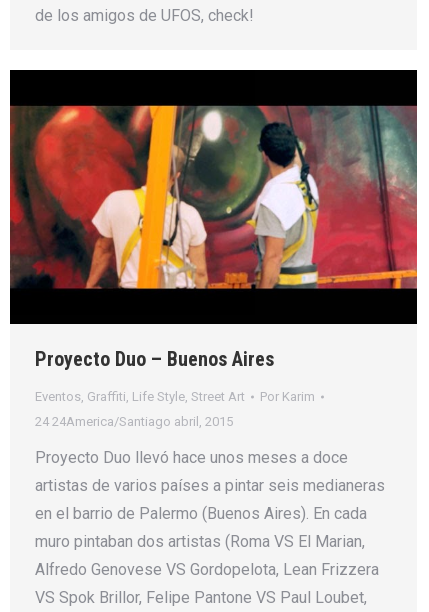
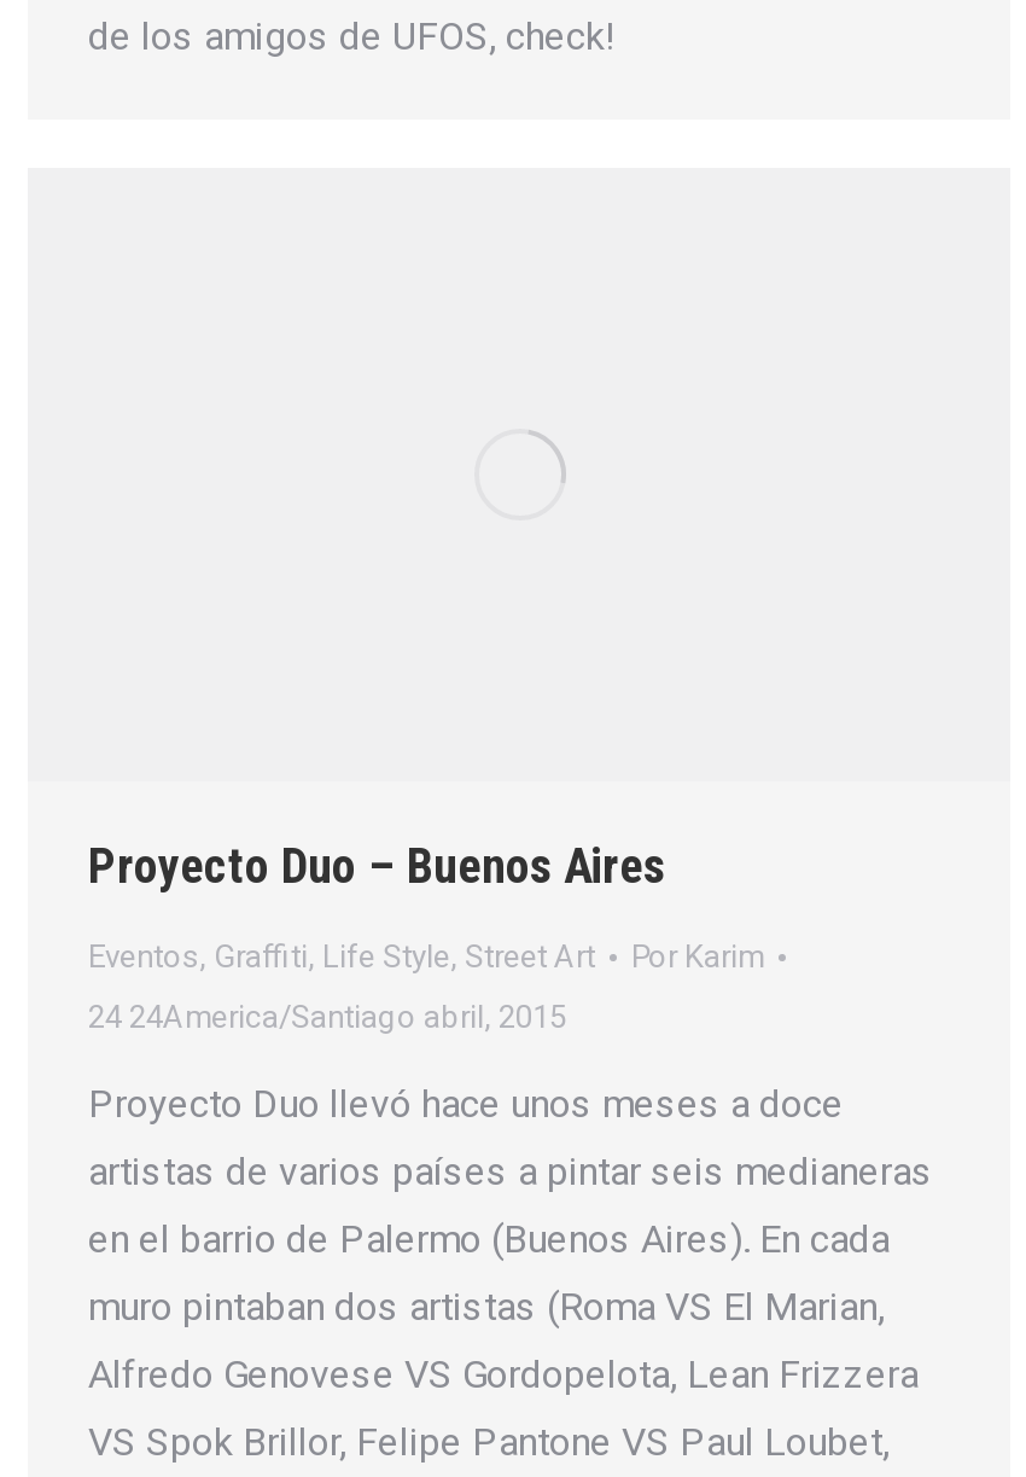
- [image]
